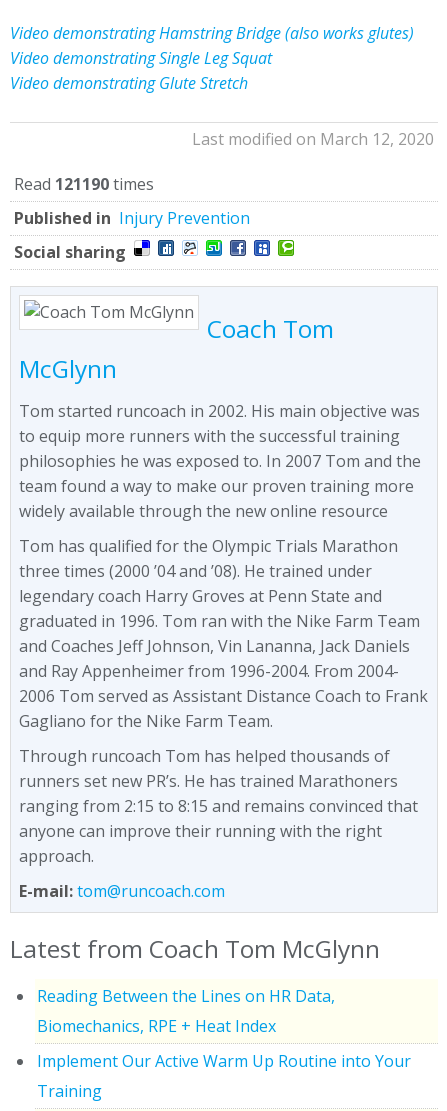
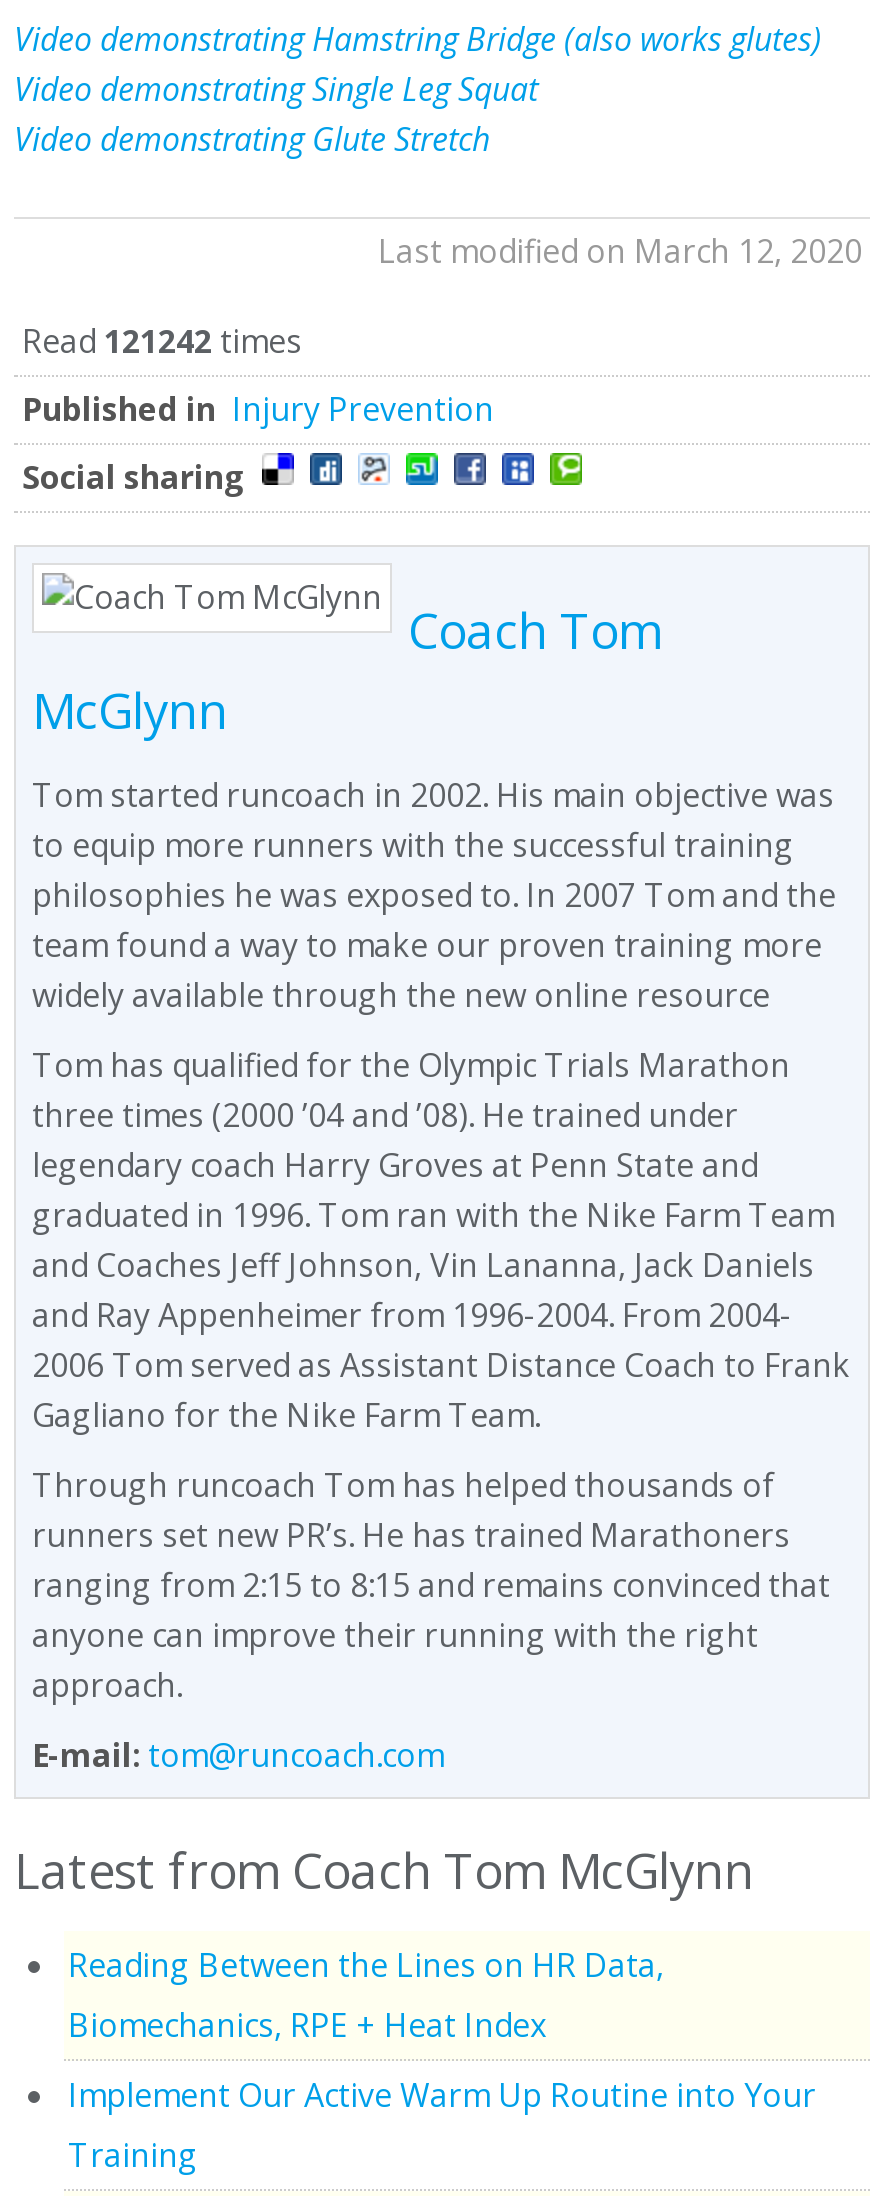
- Read 121190 times
+ Read 121242 times
